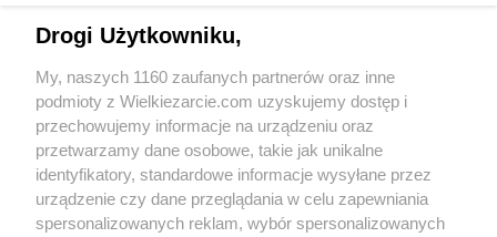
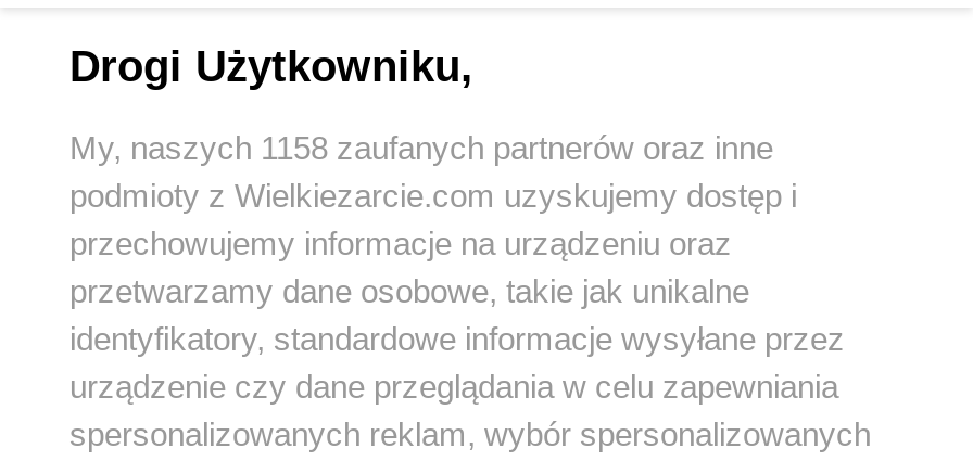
- My, naszych 1160 zaufanych partnerów oraz inne
+ My, naszych 1158 zaufanych partnerów oraz inne
